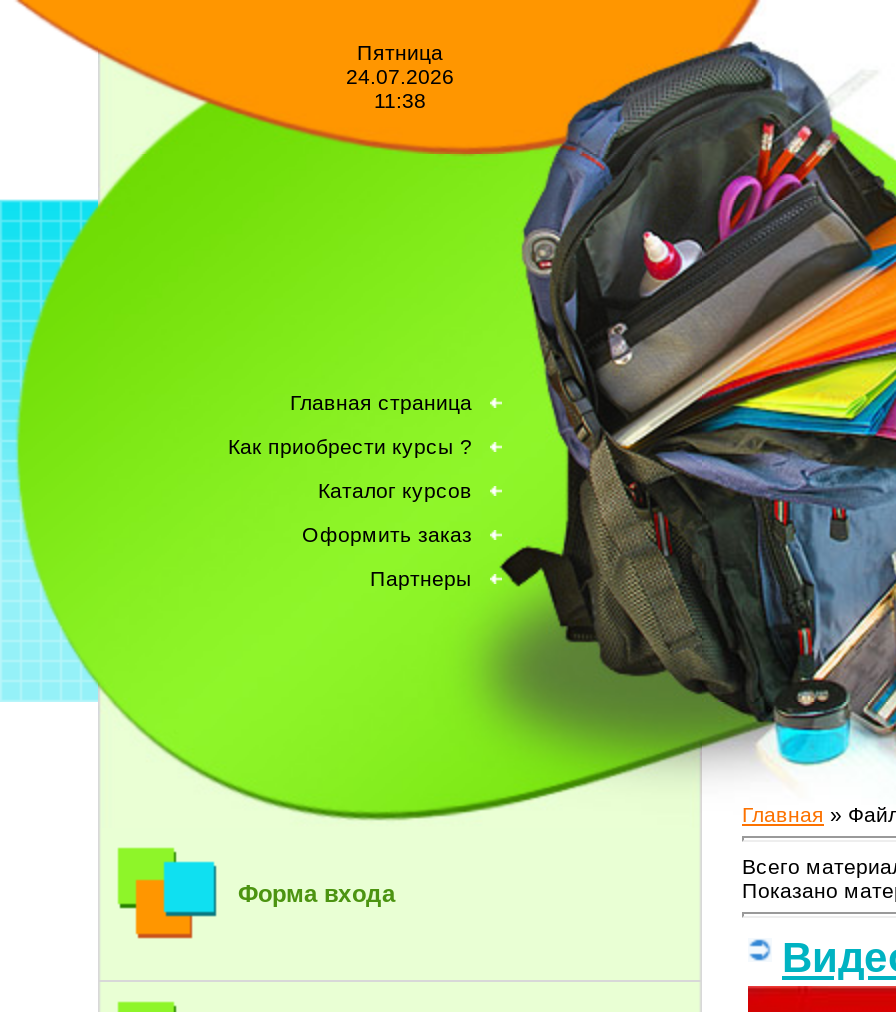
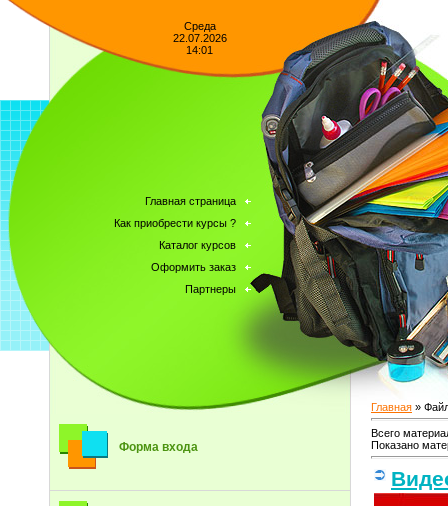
- Пятница
- 24.07.2026
- 11:38
+ Среда
+ 22.07.2026
+ 14:01
